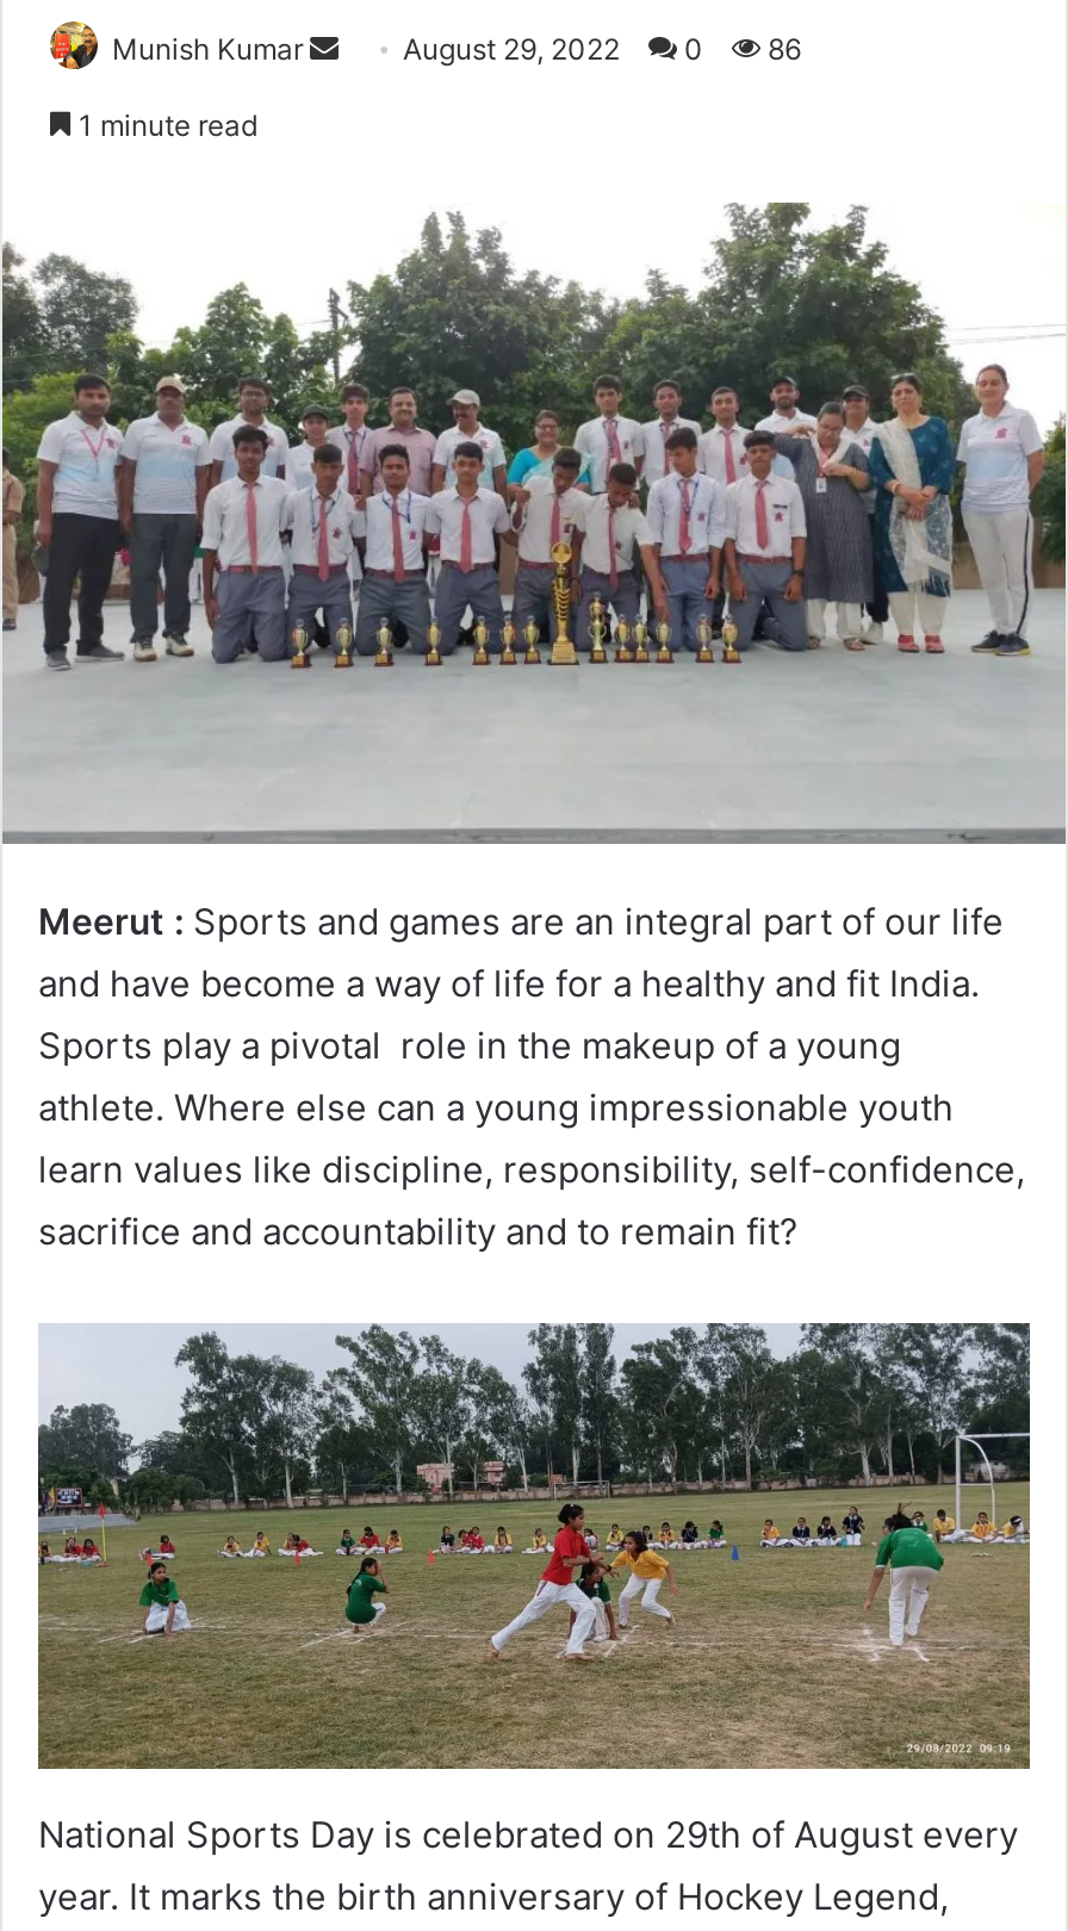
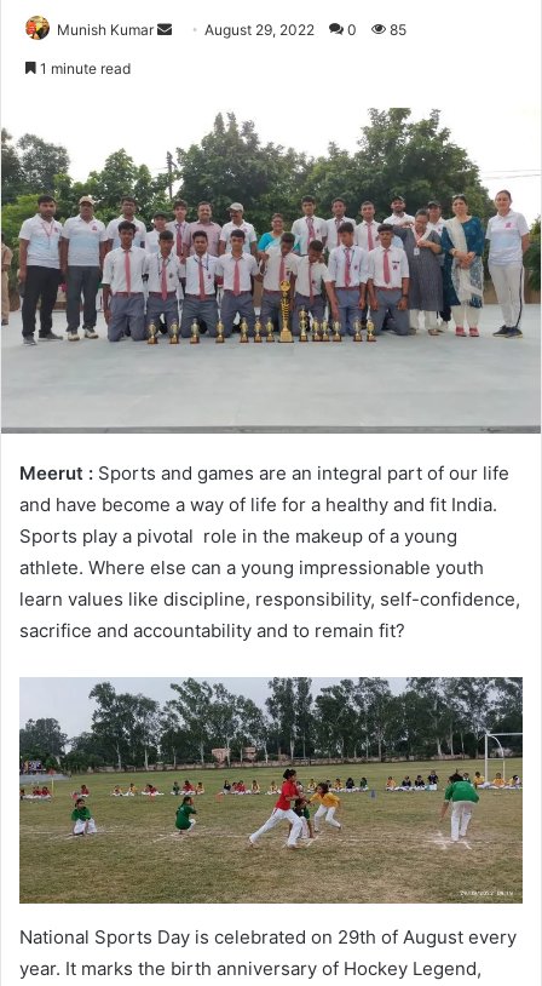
- 86
+ 85
